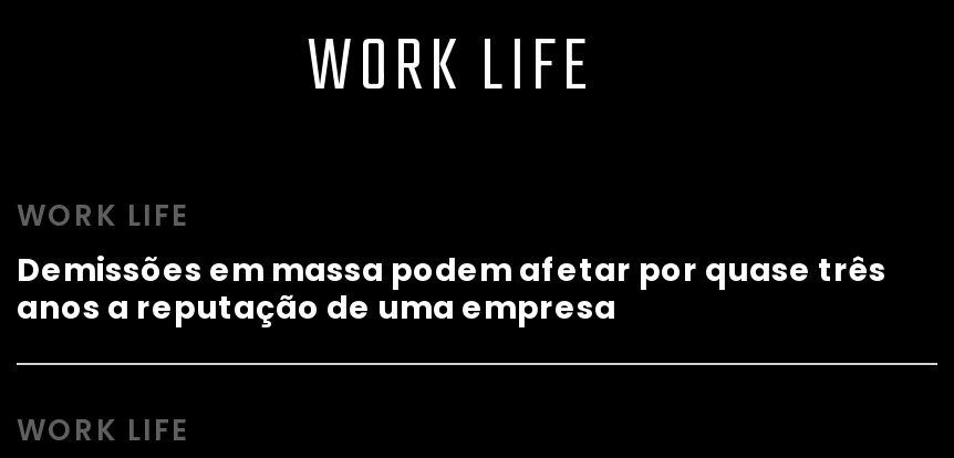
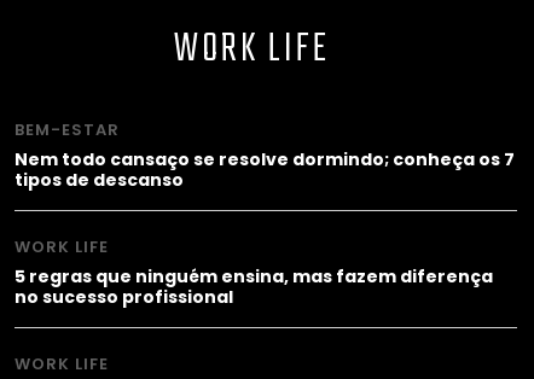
+ BEM-ESTAR
+ Nem todo cansaço se resolve dormindo; conheça os 7
+ tipos de descanso

- Demissões em massa podem afetar por quase três
- anos a reputação de uma empresa
+ 5 regras que ninguém ensina, mas fazem diferença
+ no sucesso profissional
